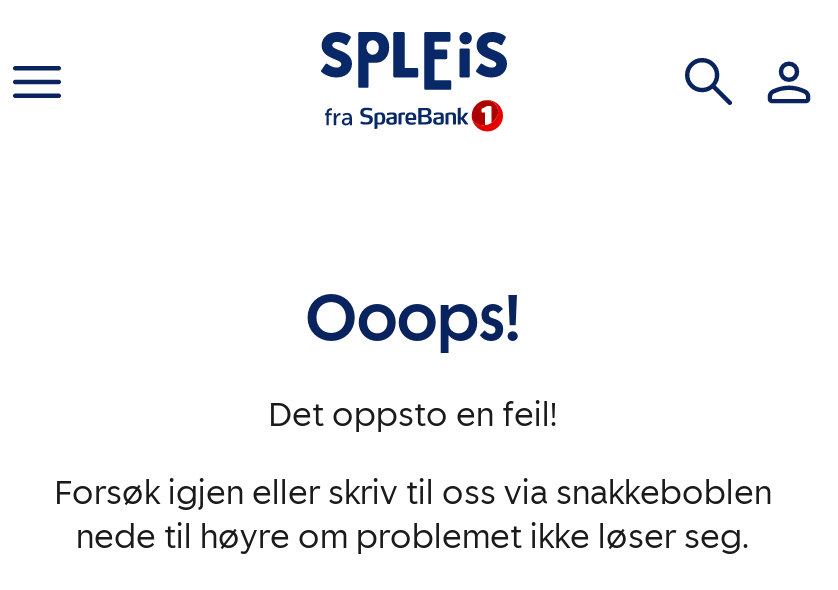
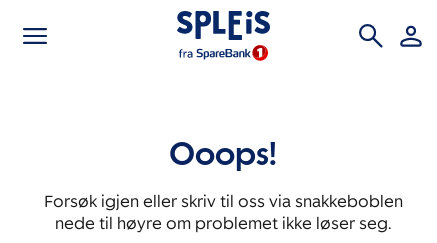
- Det oppsto en feil!
